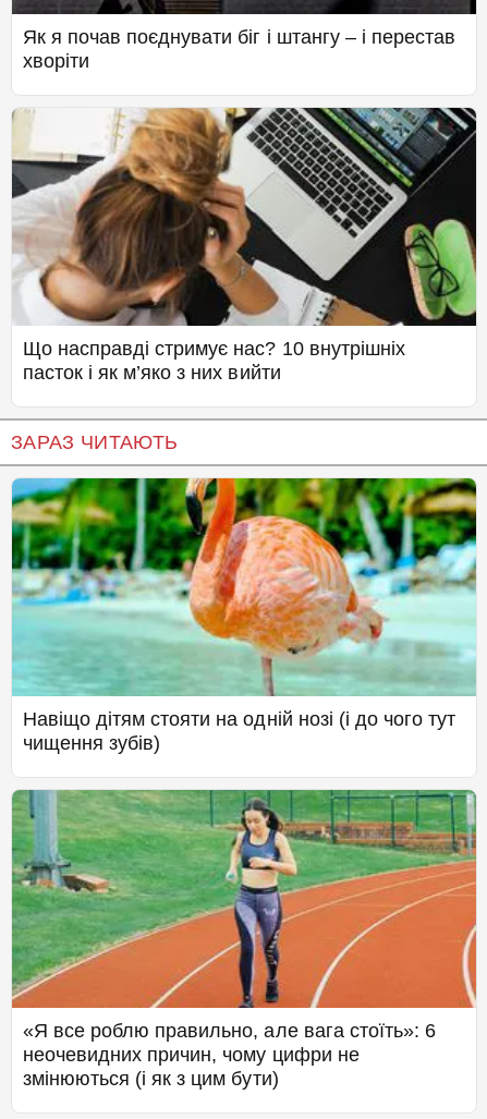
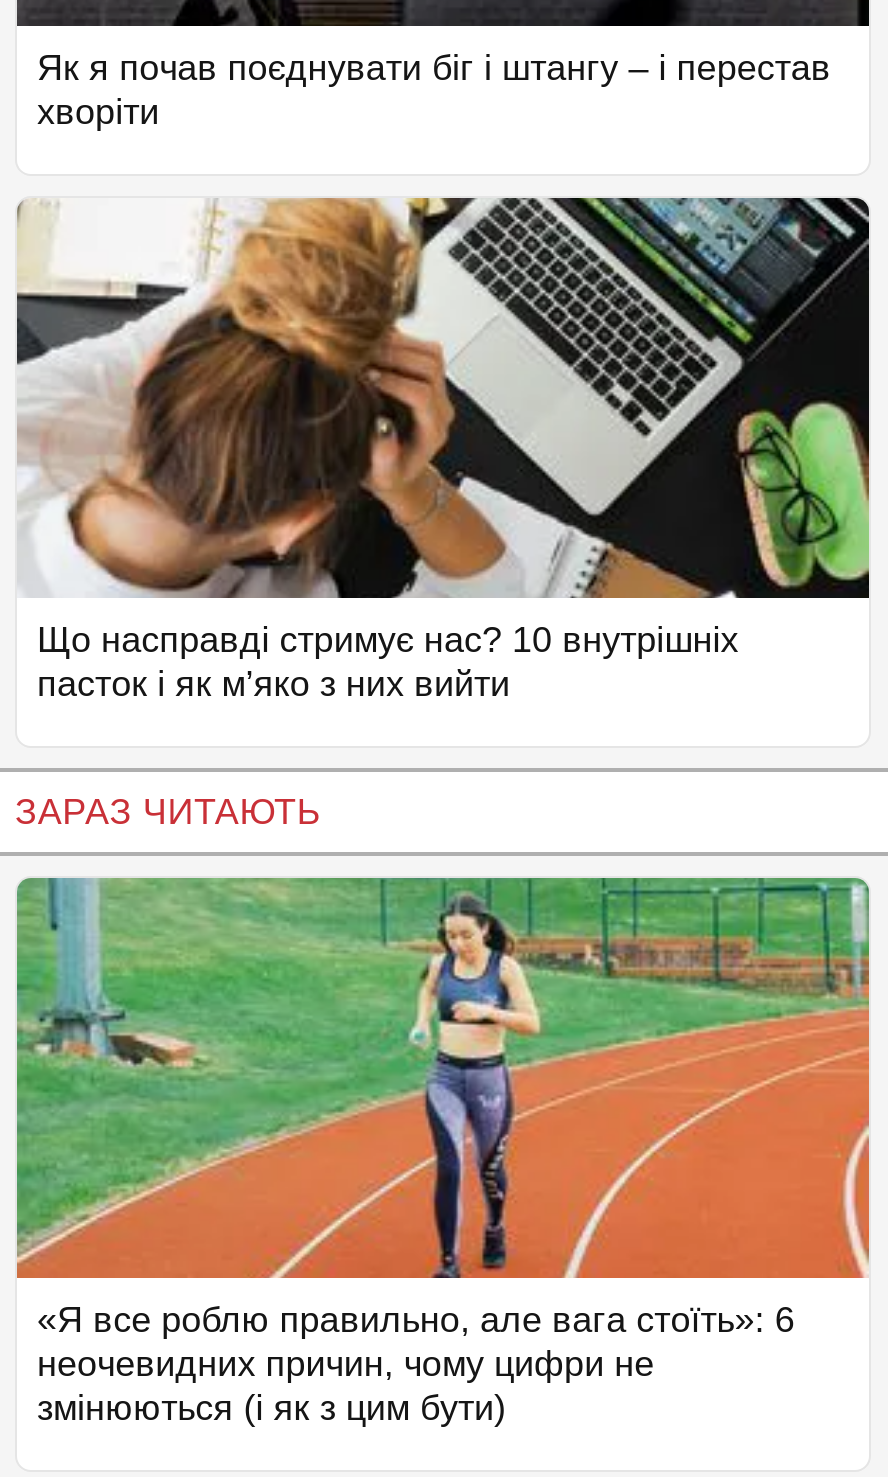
- [image]
- Навіщо дітям стояти на одній нозі (і до чого тут
- чищення зубів)
